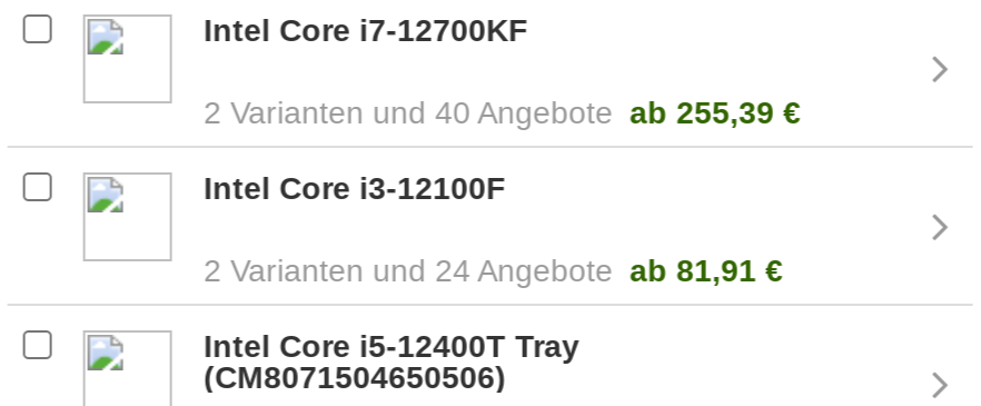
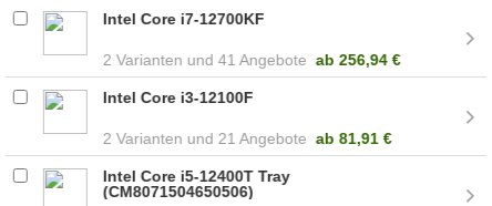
- 40 Angebote ab 255,39 €
+ 41 Angebote ab 256,94 €

- 24 Angebote ab 81,91 €
+ 21 Angebote ab 81,91 €
